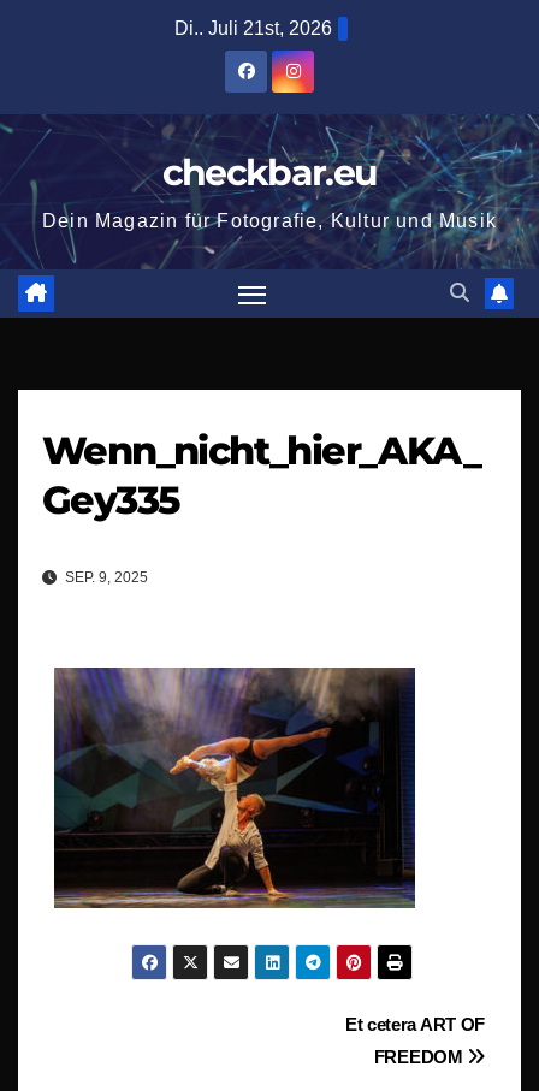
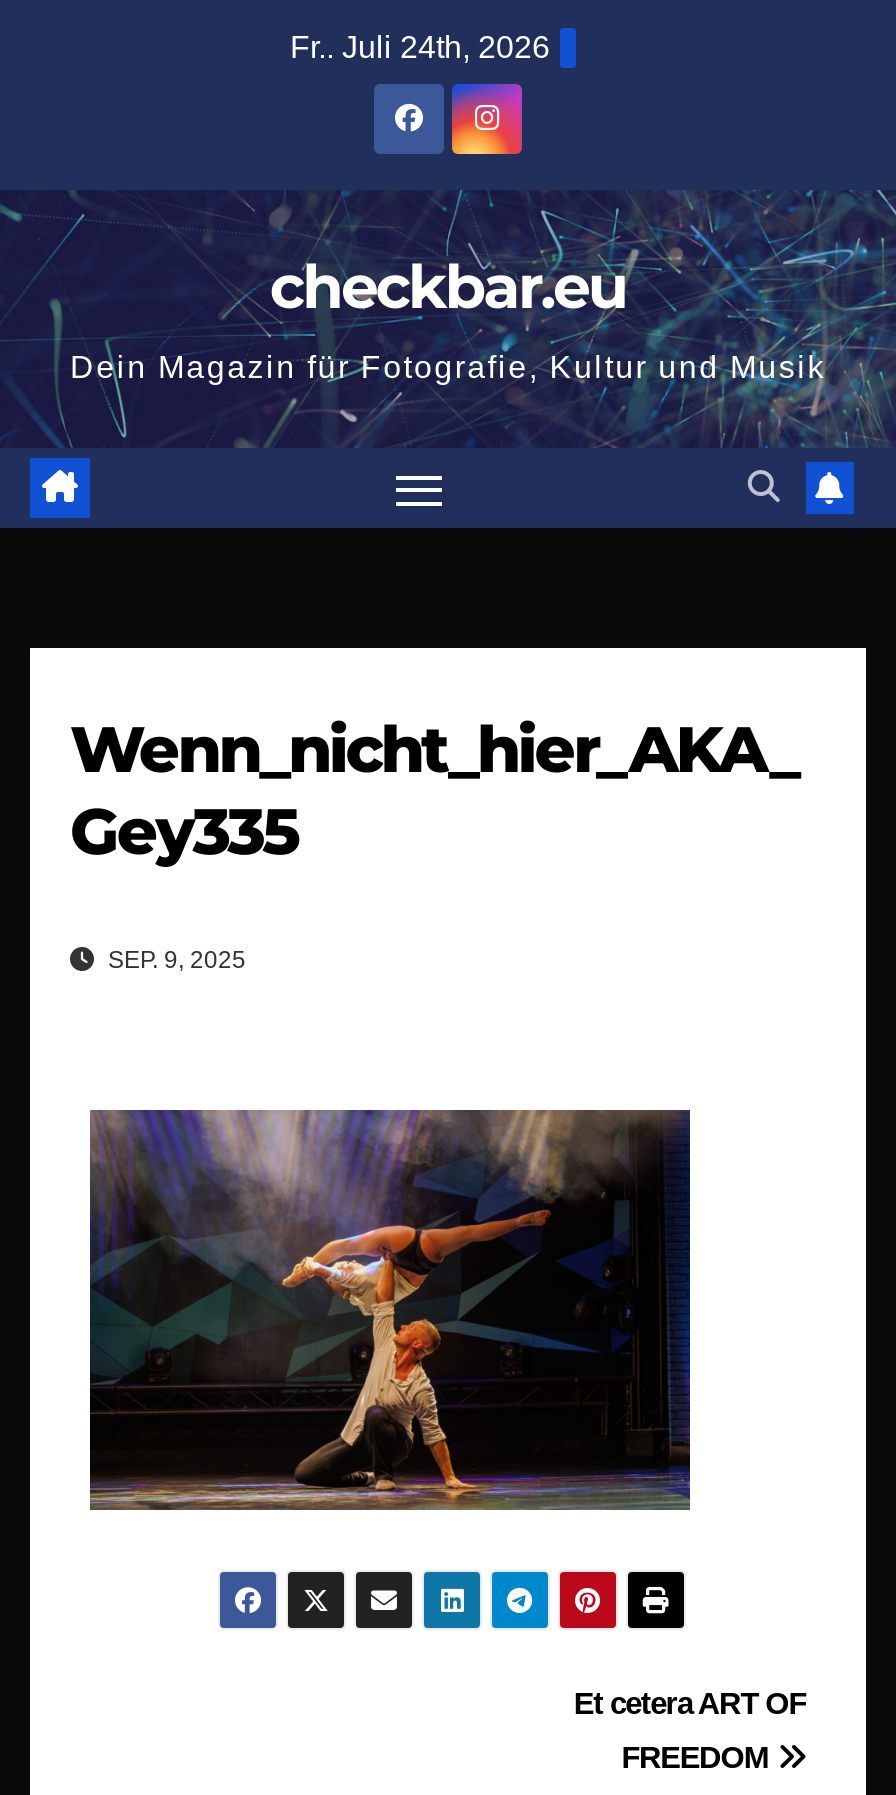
- Di.. Juli 21st, 2026
+ Fr.. Juli 24th, 2026
